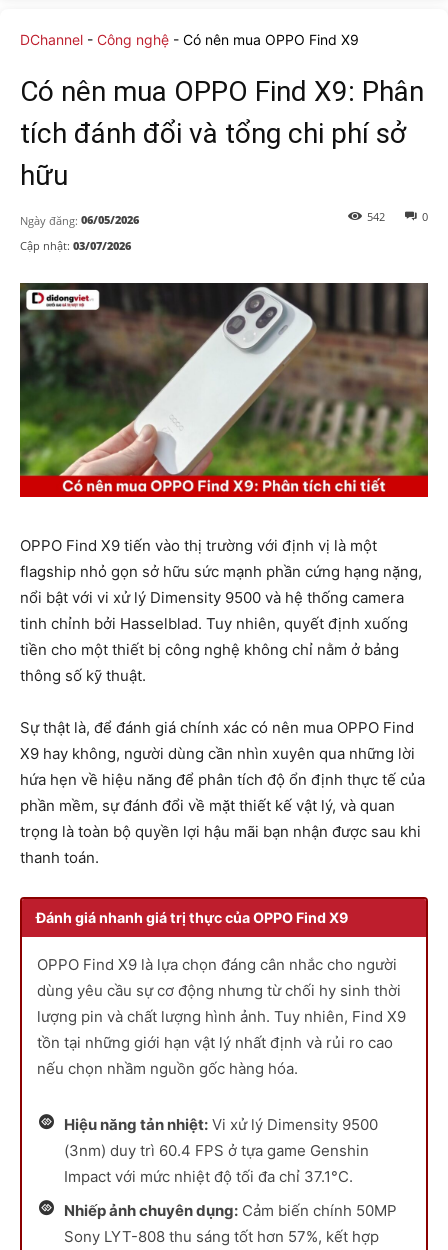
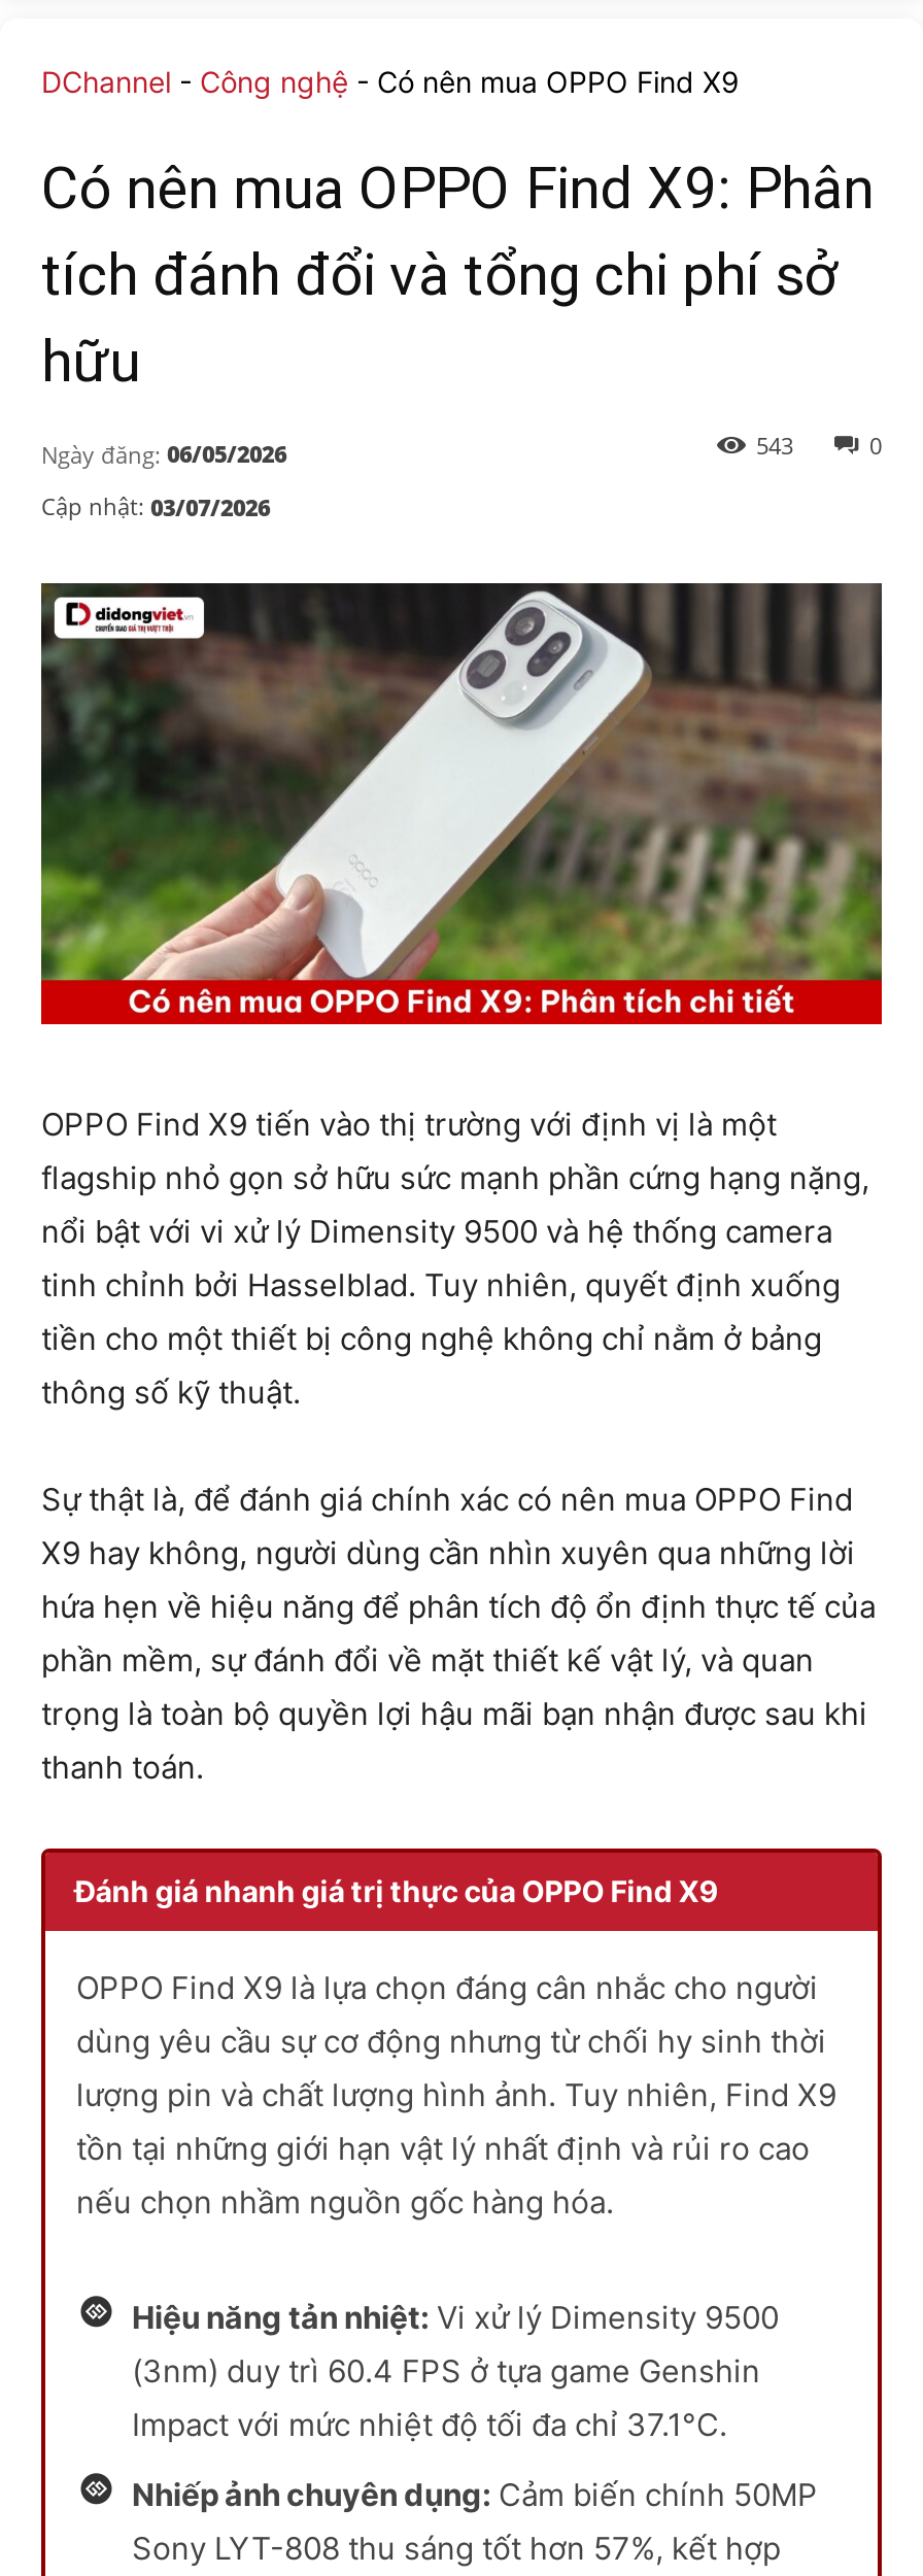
- 542
+ 543
